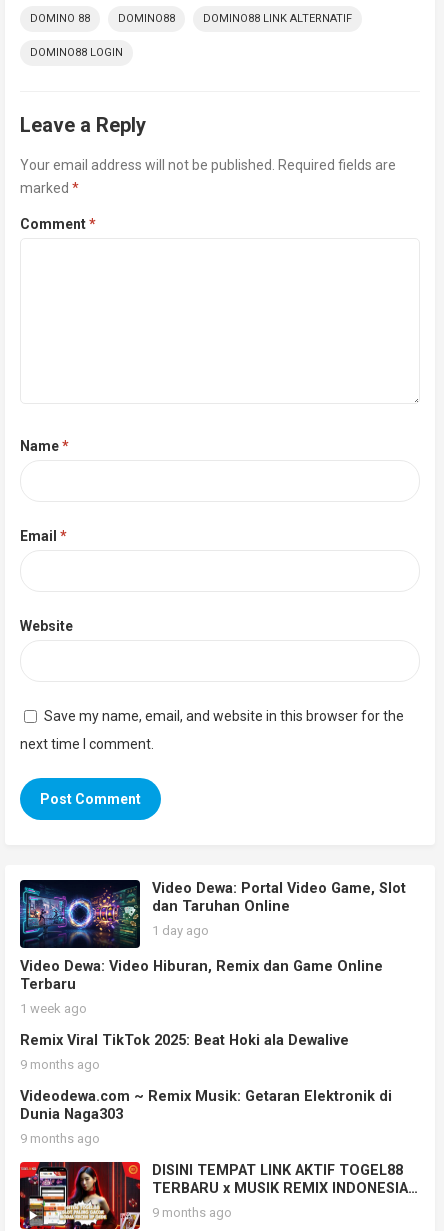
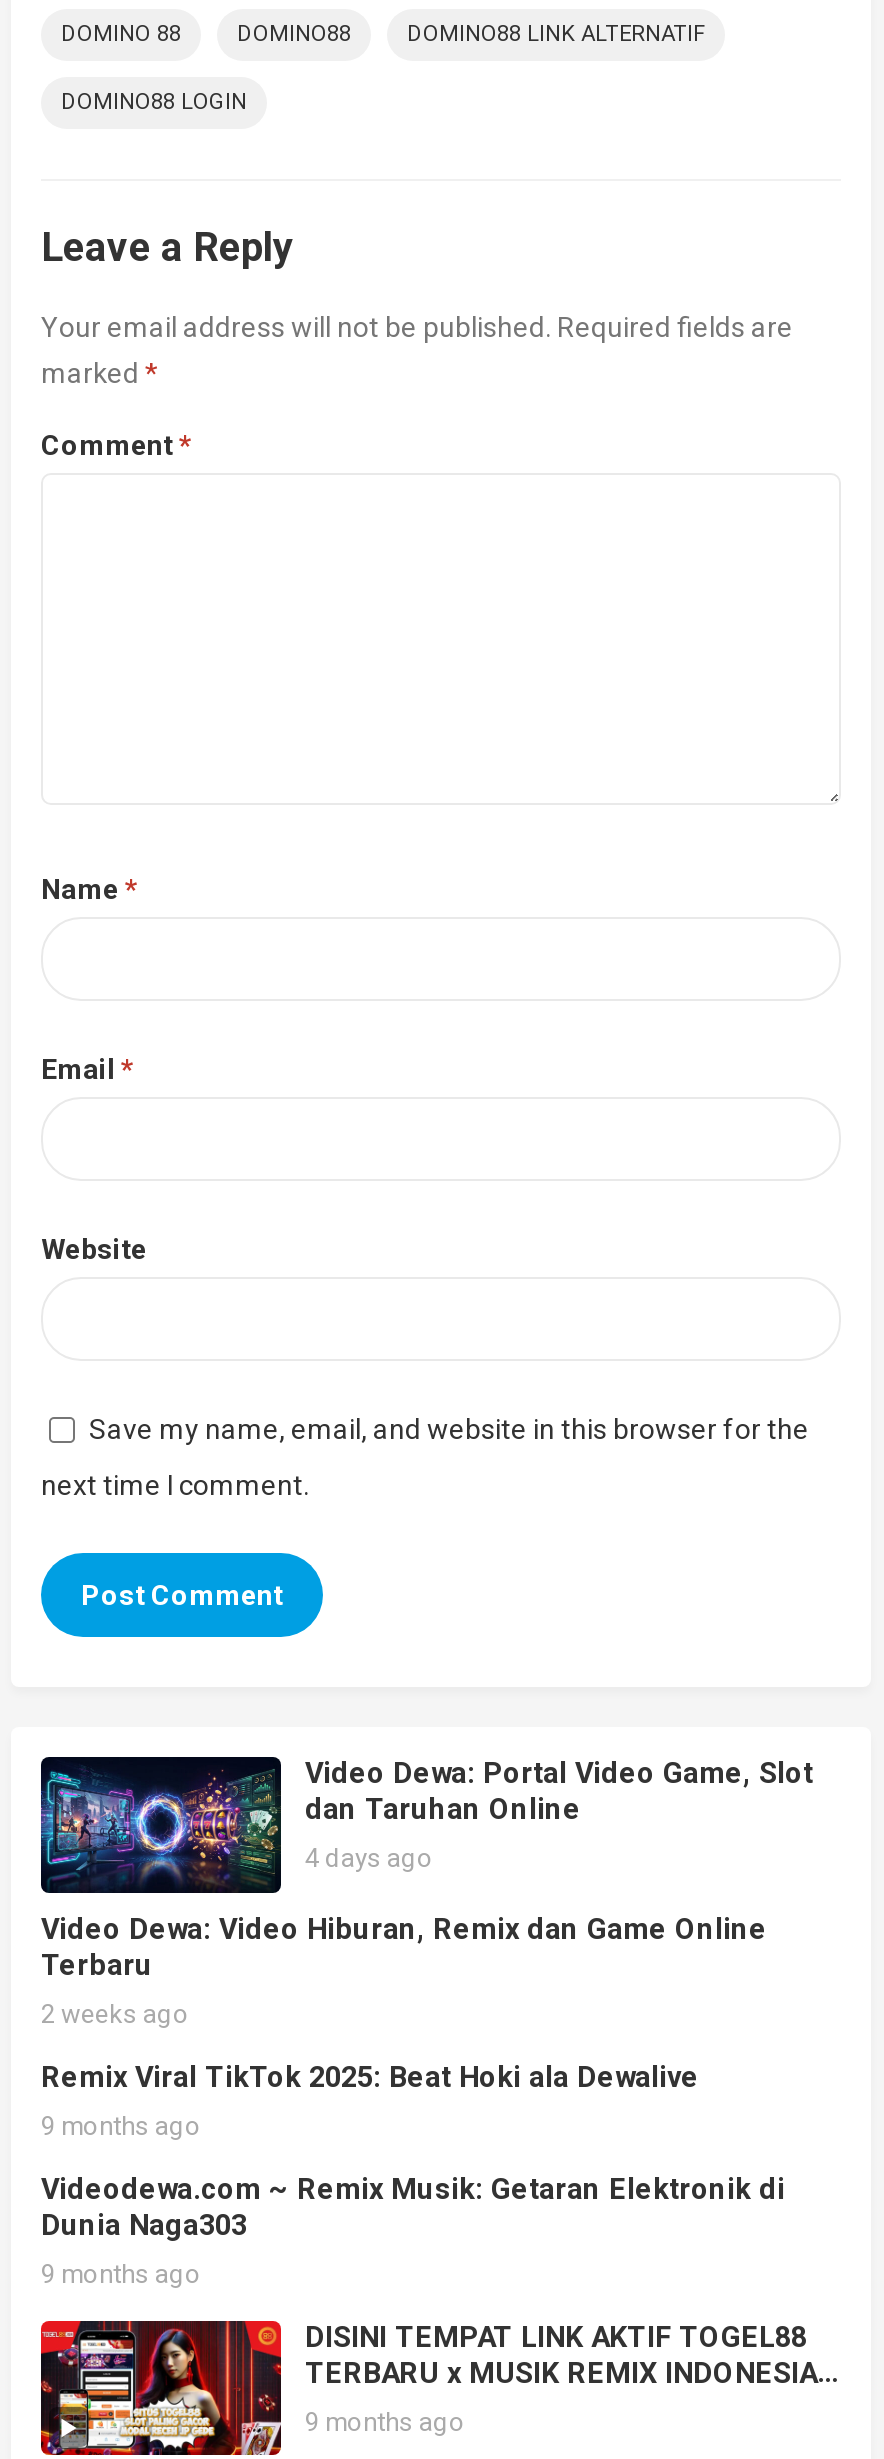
- 1 day ago
+ 4 days ago

- 1 week ago
+ 2 weeks ago
